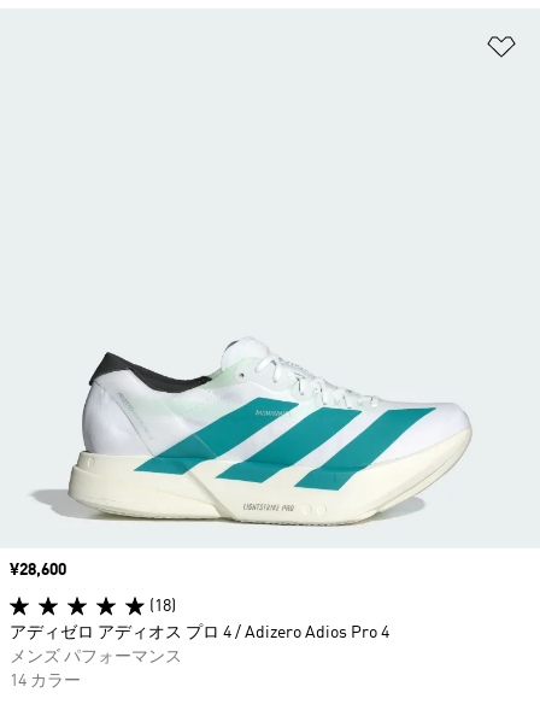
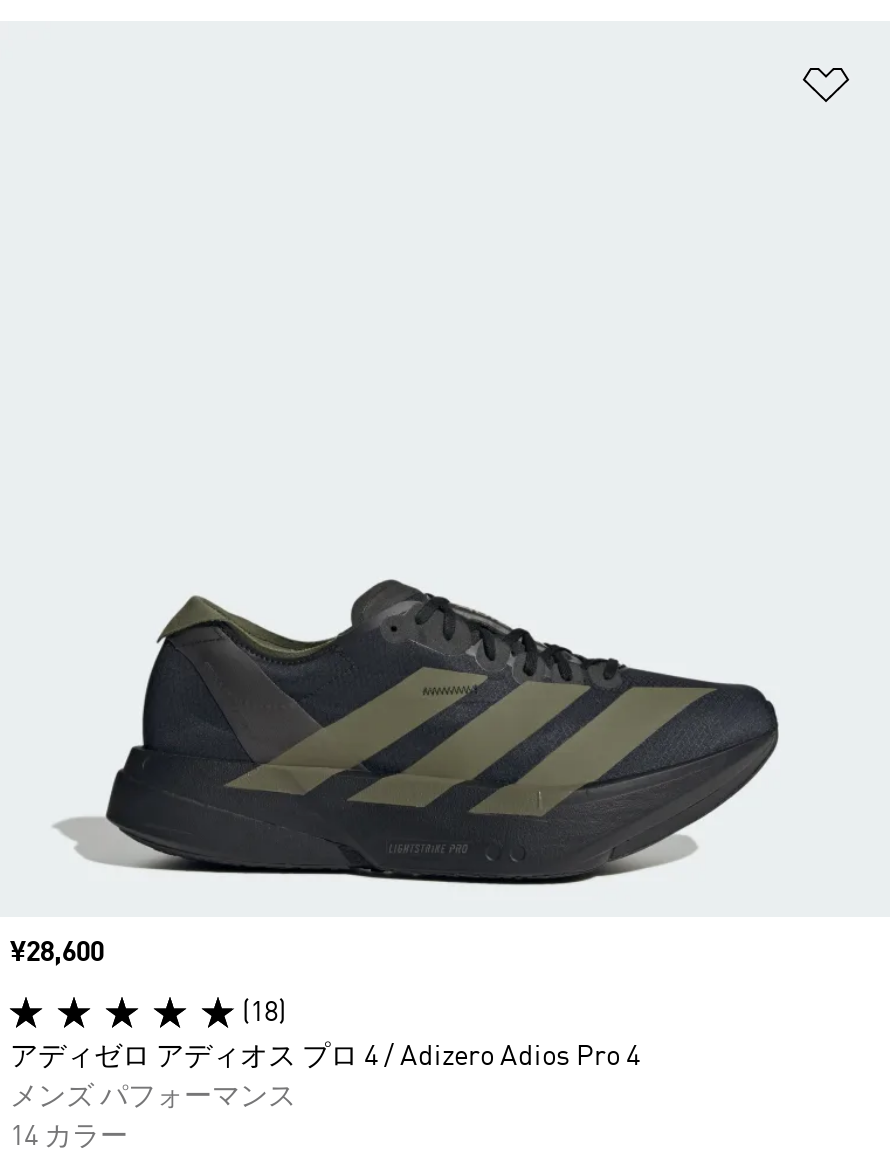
- [image]
+ [image]
